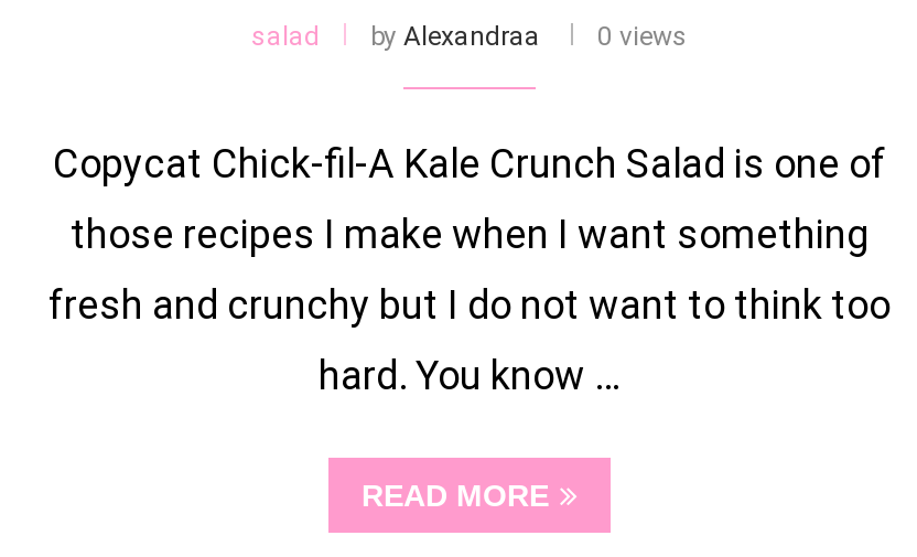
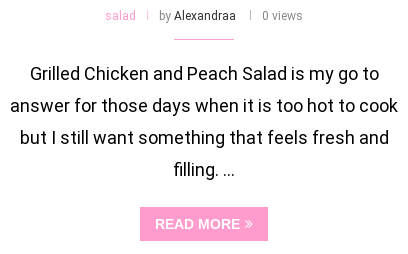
- Copycat Chick-fil-A Kale Crunch Salad is one of
+ Grilled Chicken and Peach Salad is my go to

- those recipes I make when I want something
+ answer for those days when it is too hot to cook

- fresh and crunchy but I do not want to think too
+ but I still want something that feels fresh and

- hard. You know …
+ filling. …
